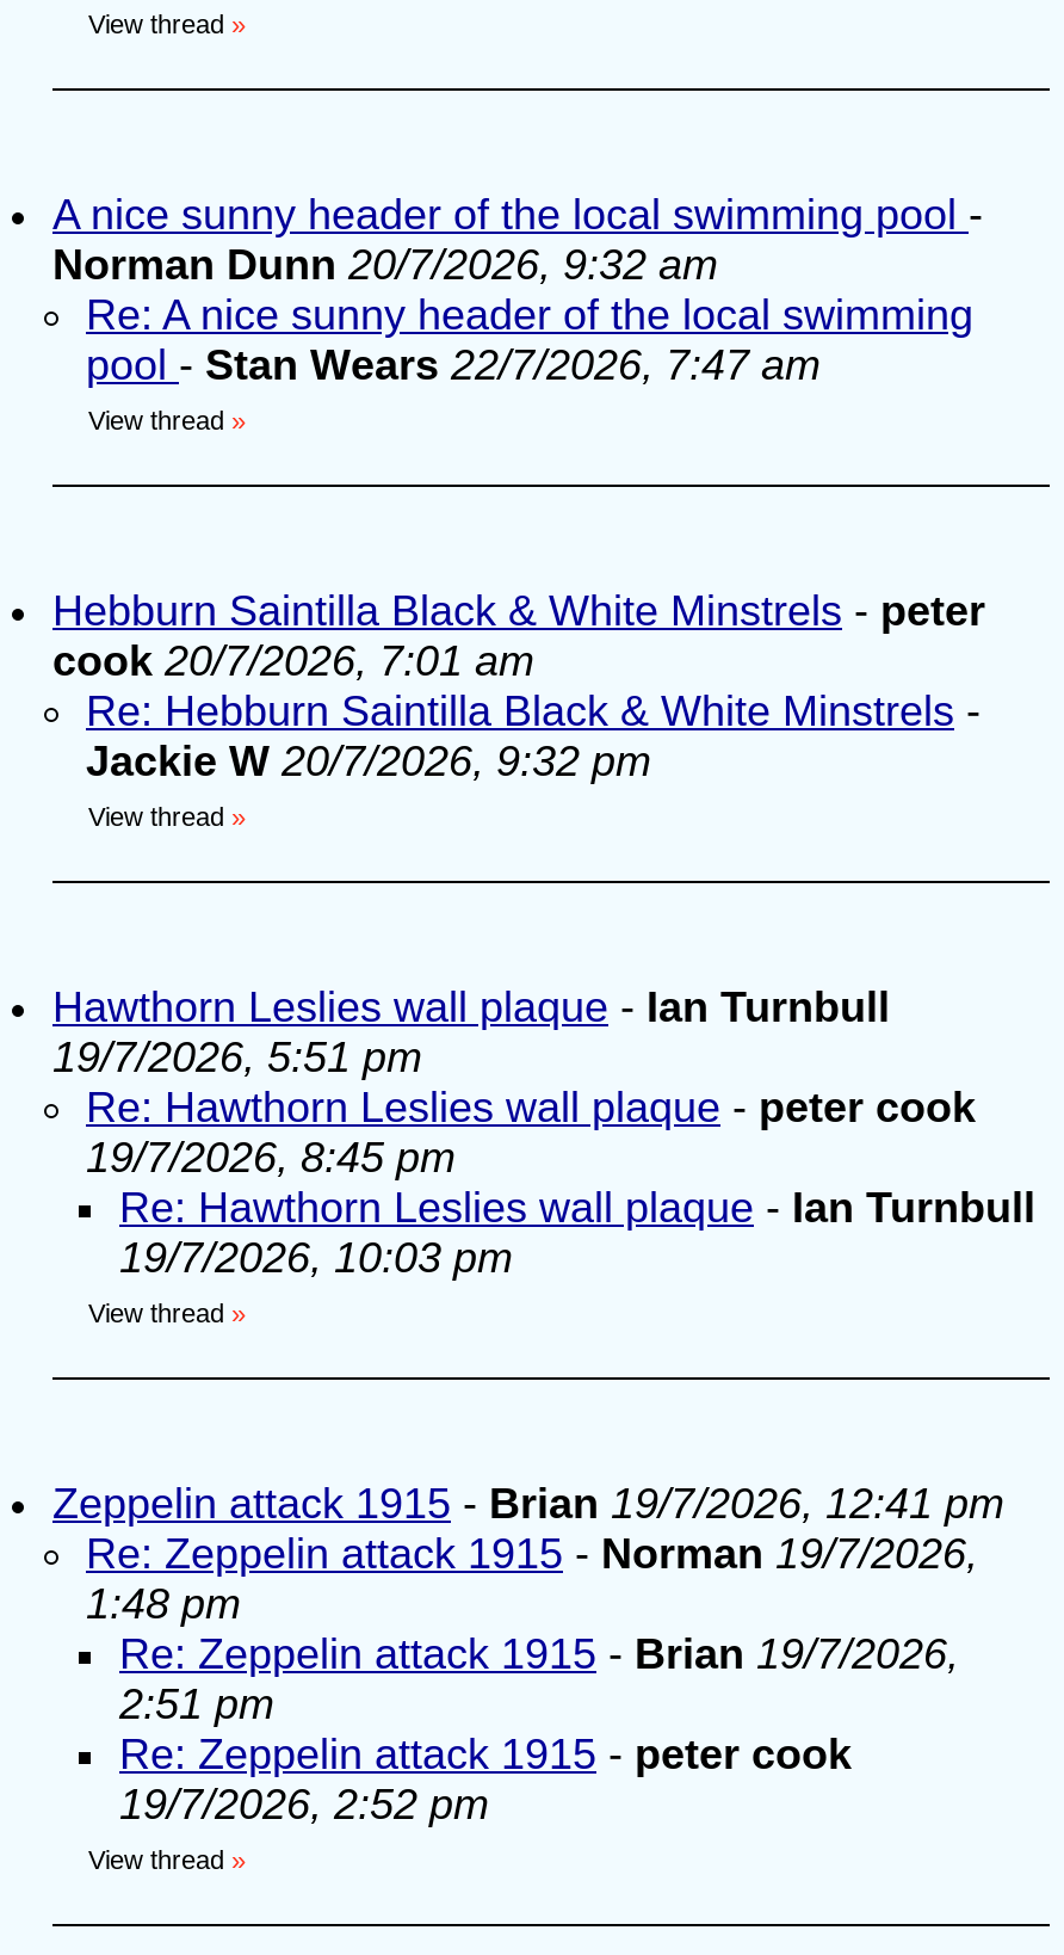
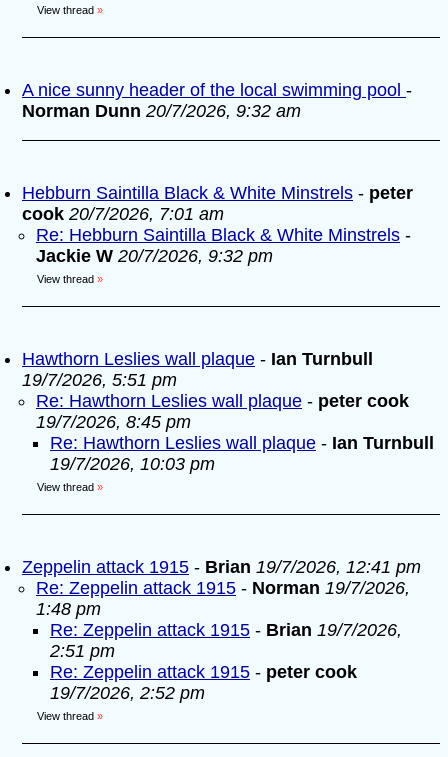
- Re: A nice sunny header of the local swimming
- pool - Stan Wears 22/7/2026, 7:47 am
- View thread »
